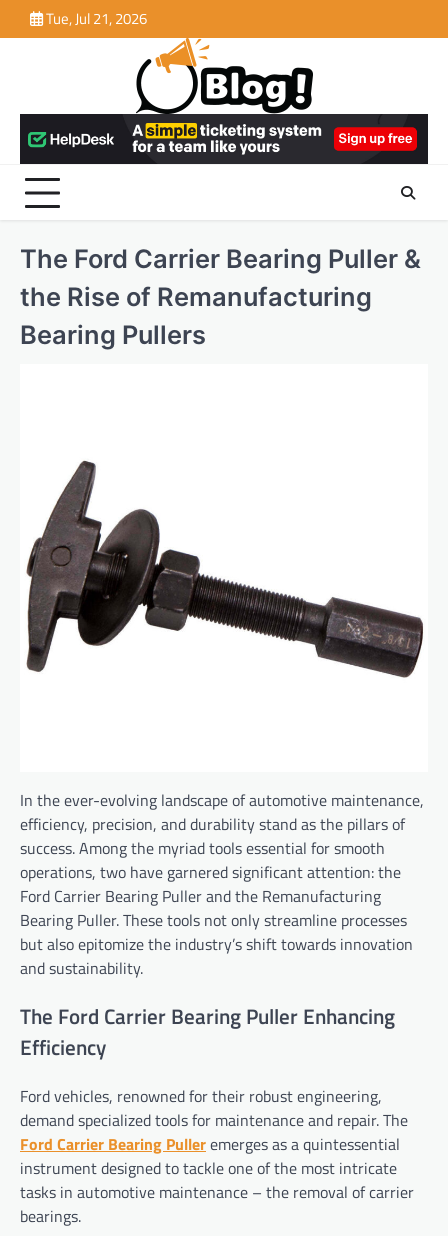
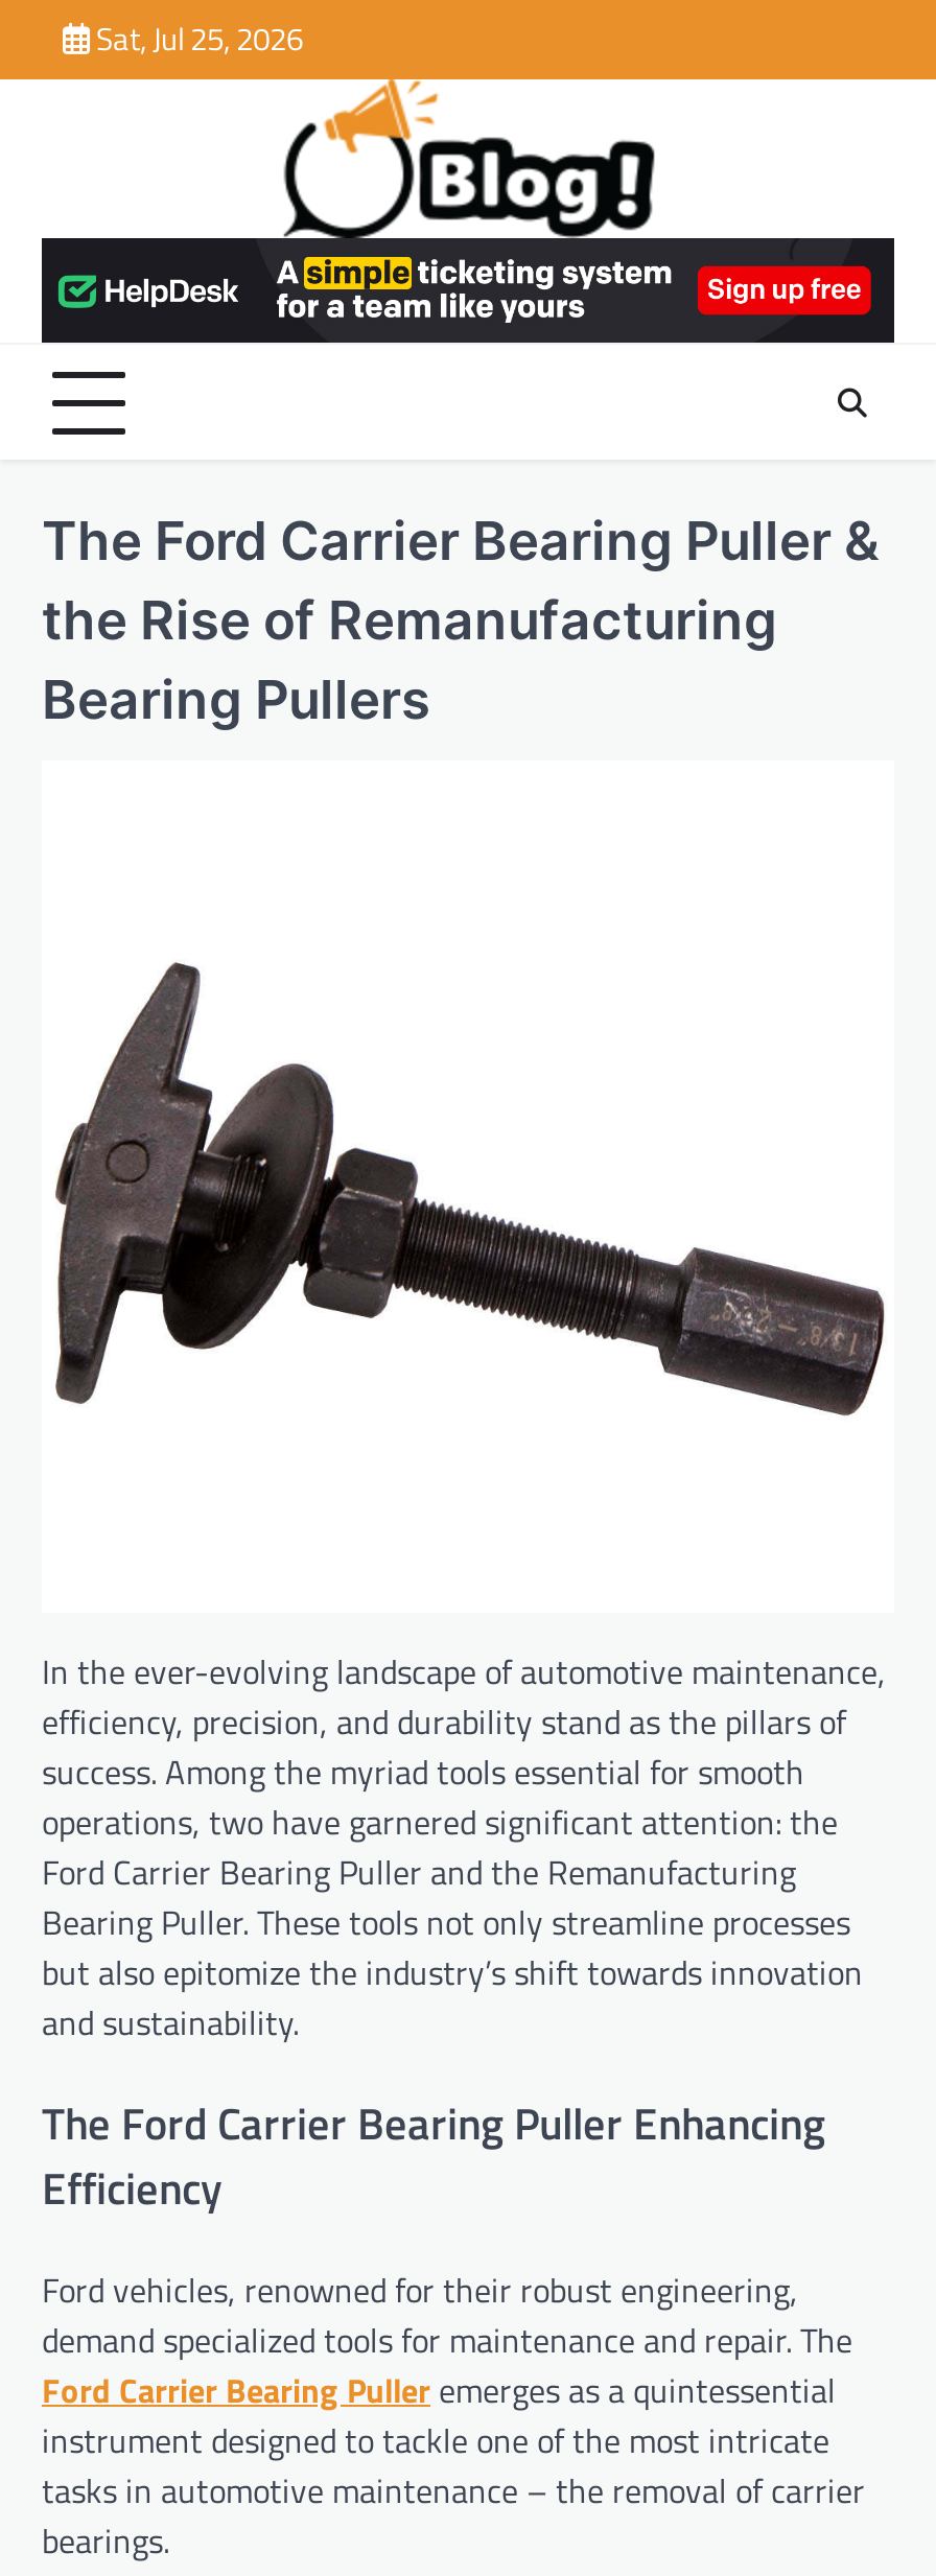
- Tue, Jul 21, 2026
+ Sat, Jul 25, 2026
